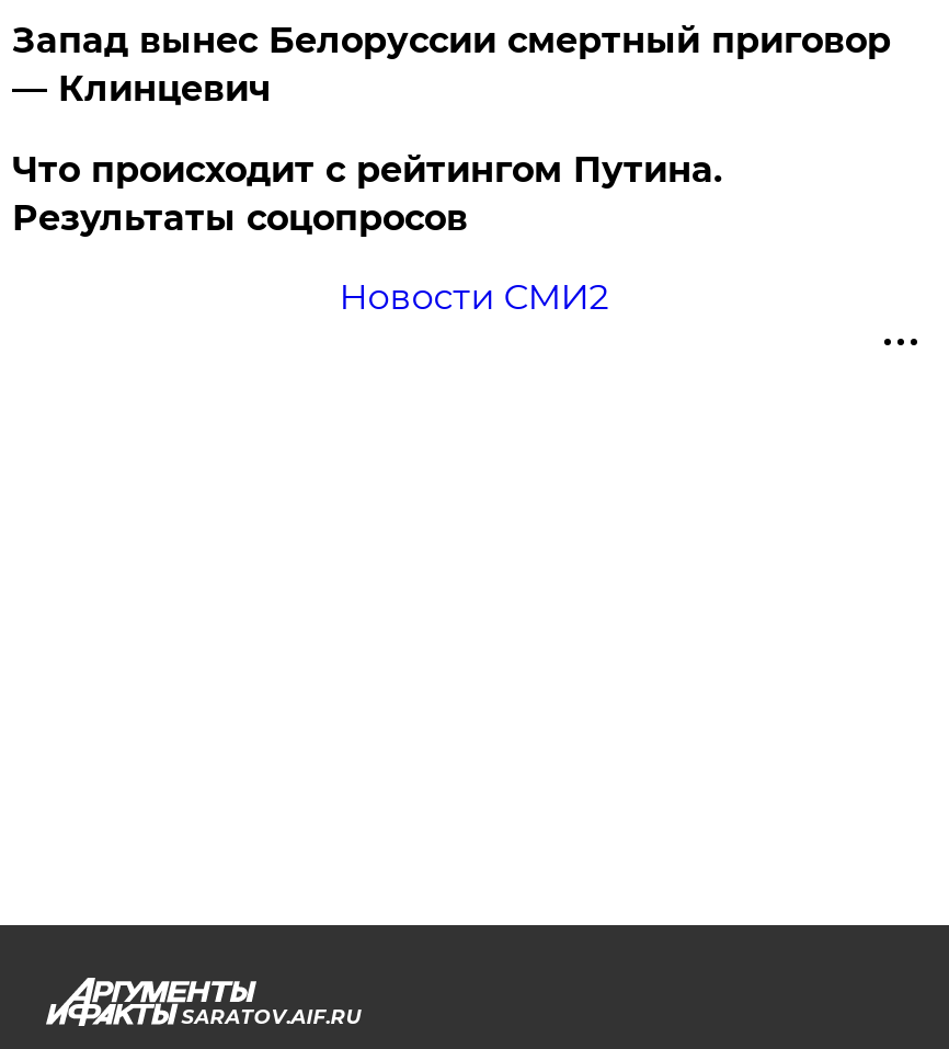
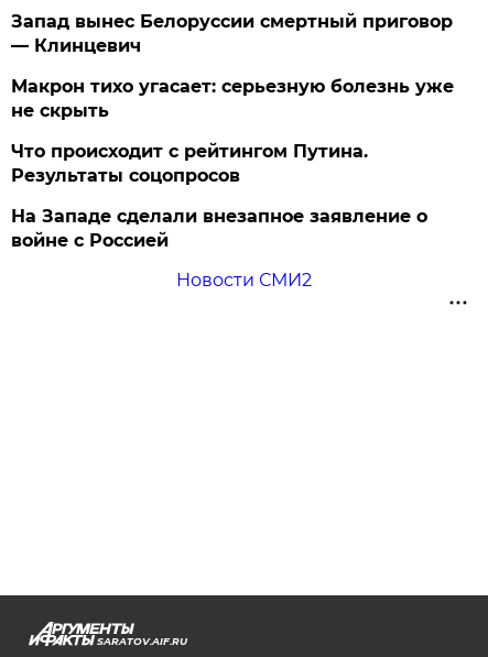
+ Макрон тихо угасает: серьезную болезнь уже
+ не скрыть

+ На Западе сделали внезапное заявление о
+ войне с Россией
